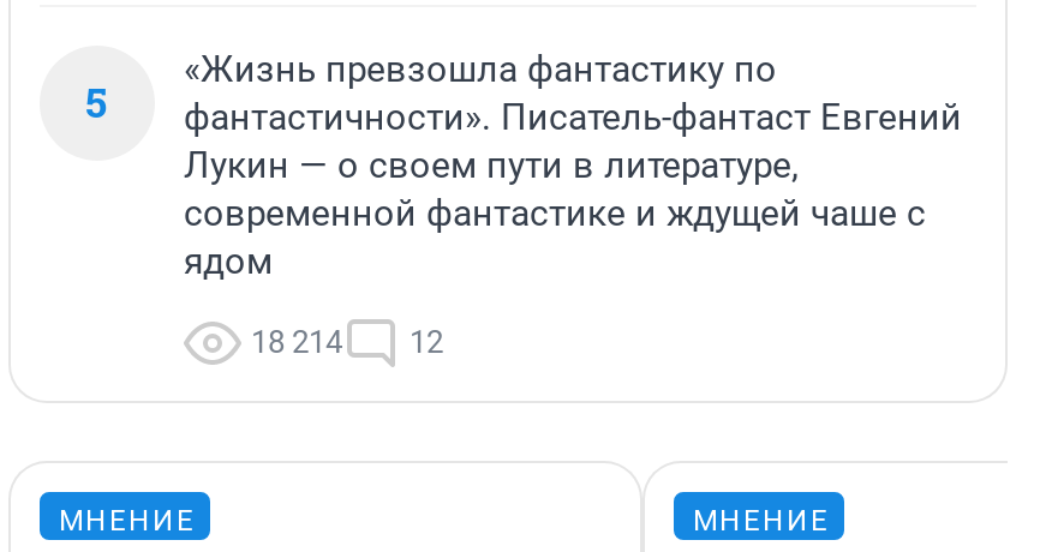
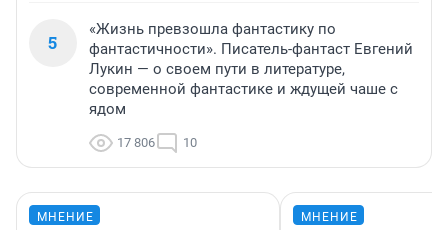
- 18 214
+ 17 806

- 12
+ 10
